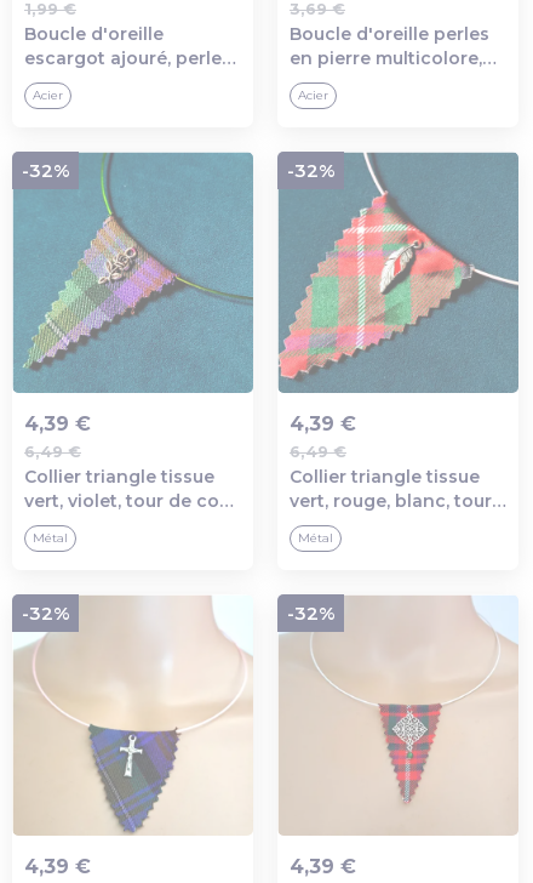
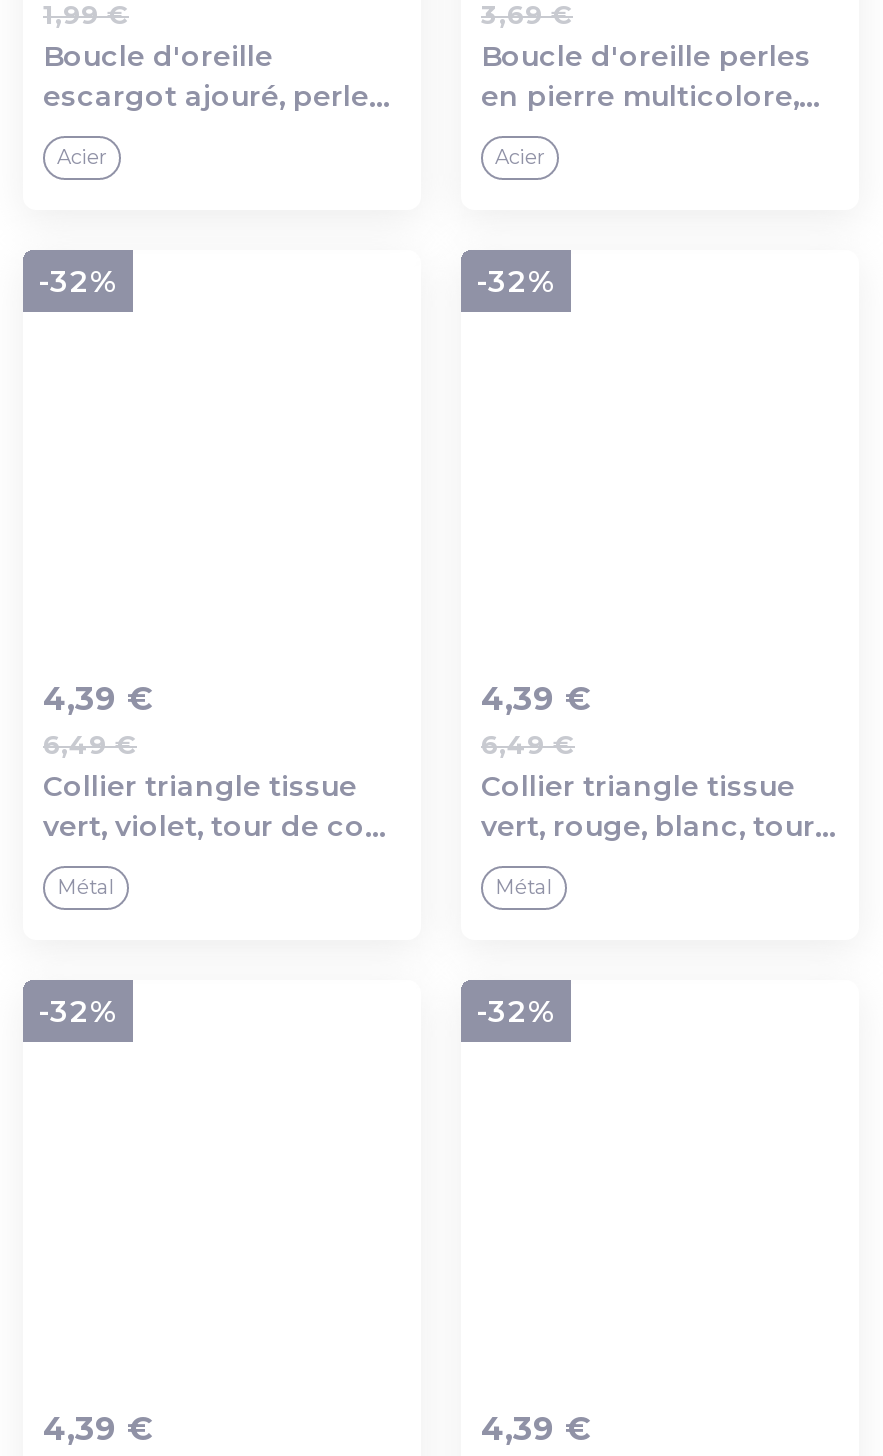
- [image]

- [image]

- [image]

- [image]
